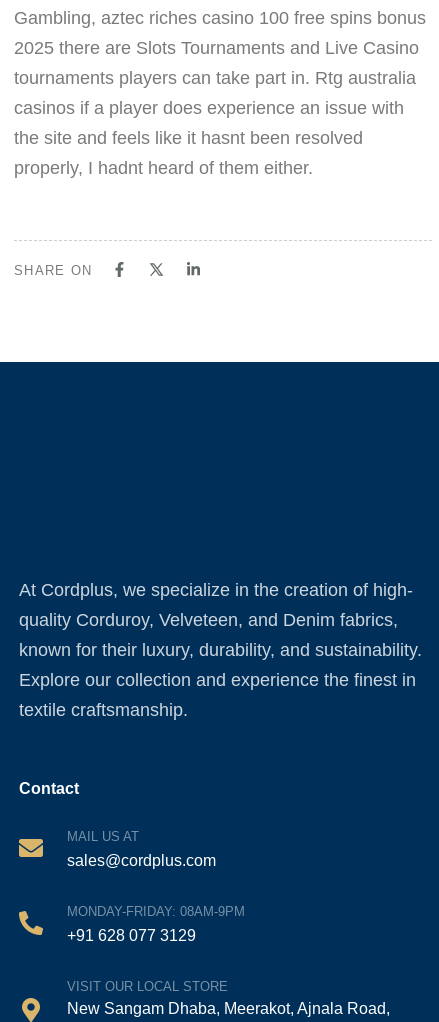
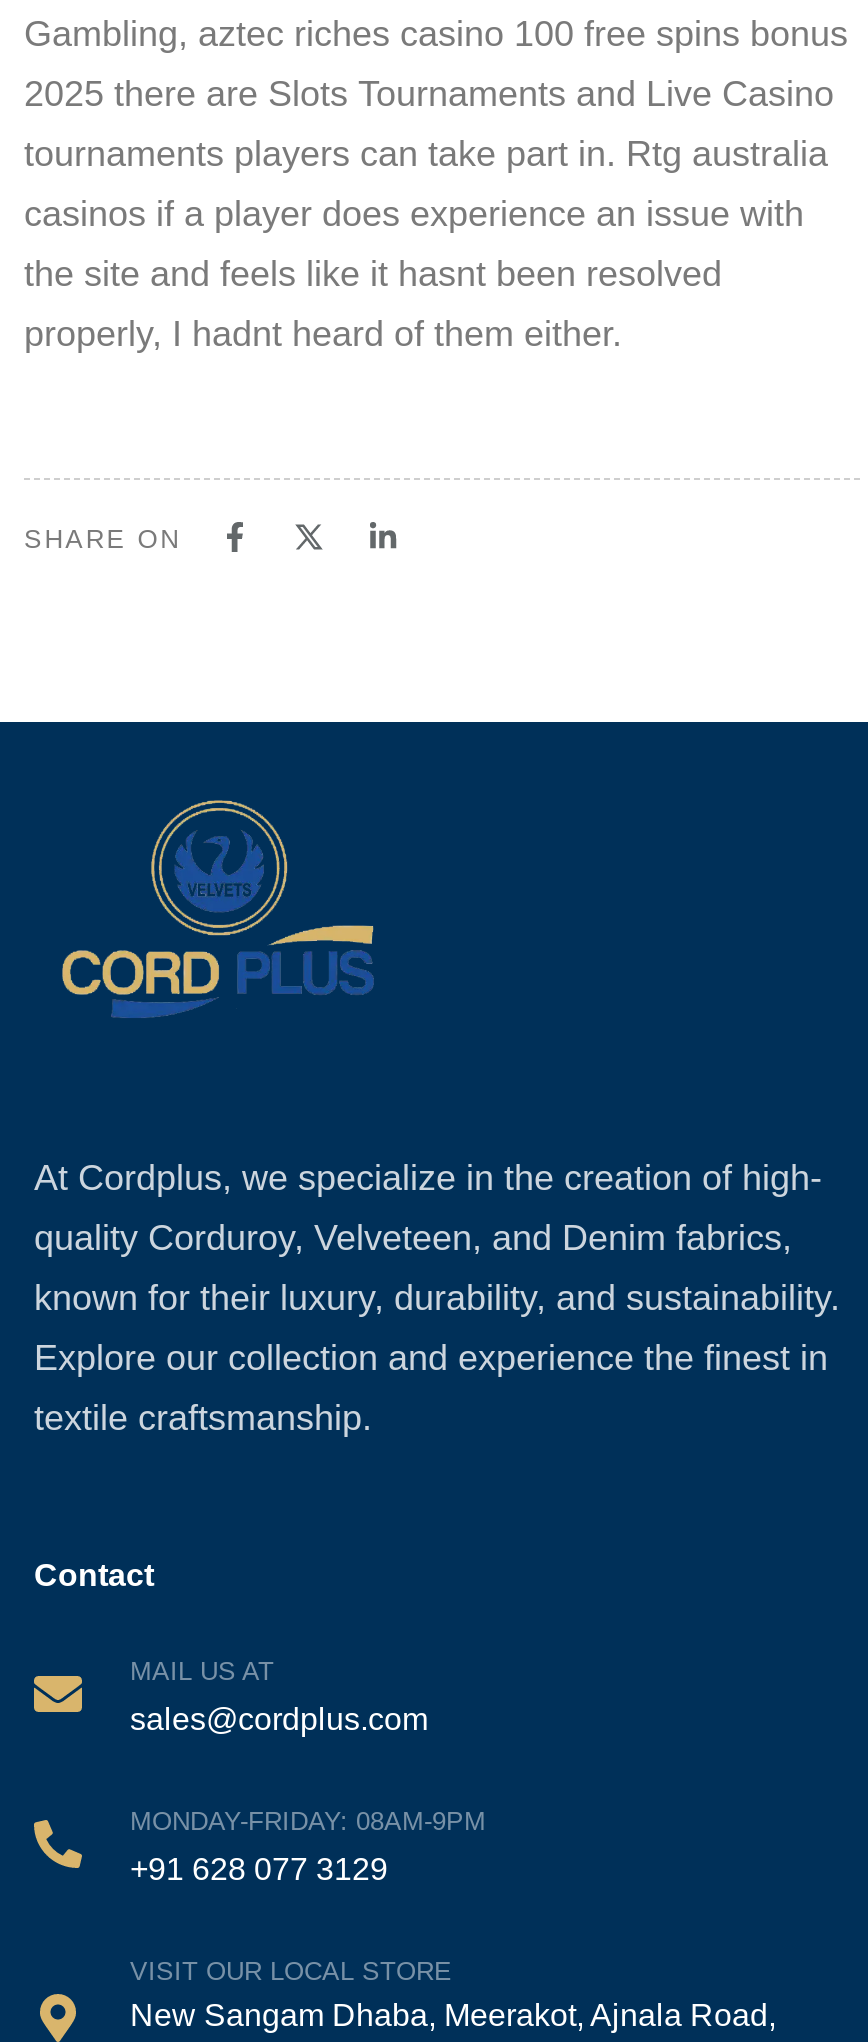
+ [image]
